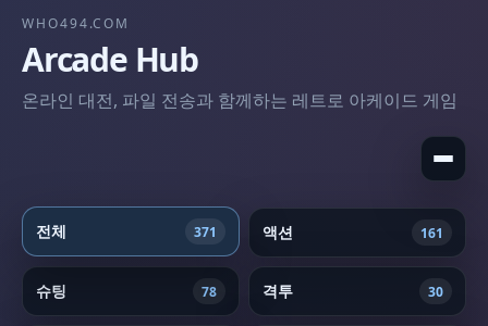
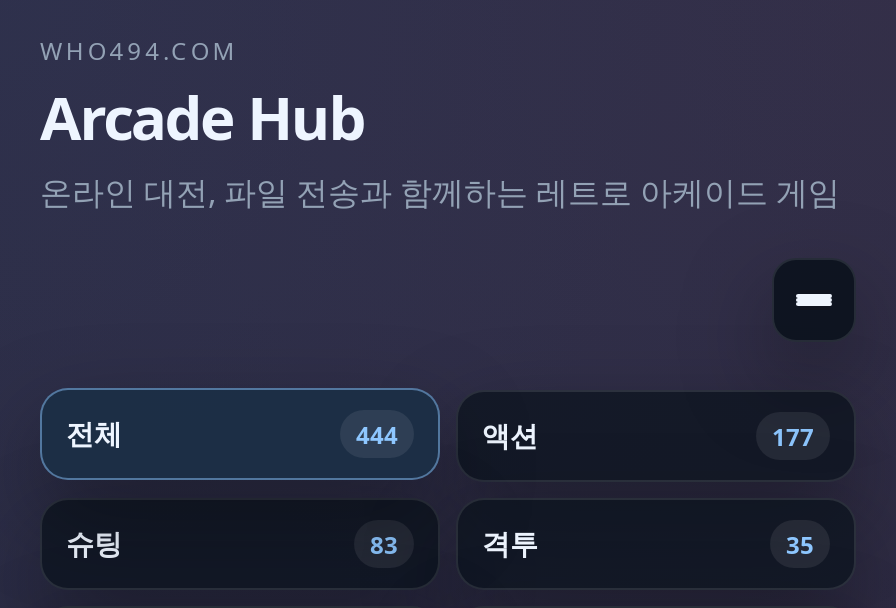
- 371
+ 444

- 161
+ 177

- 78
+ 83

- 30
+ 35
